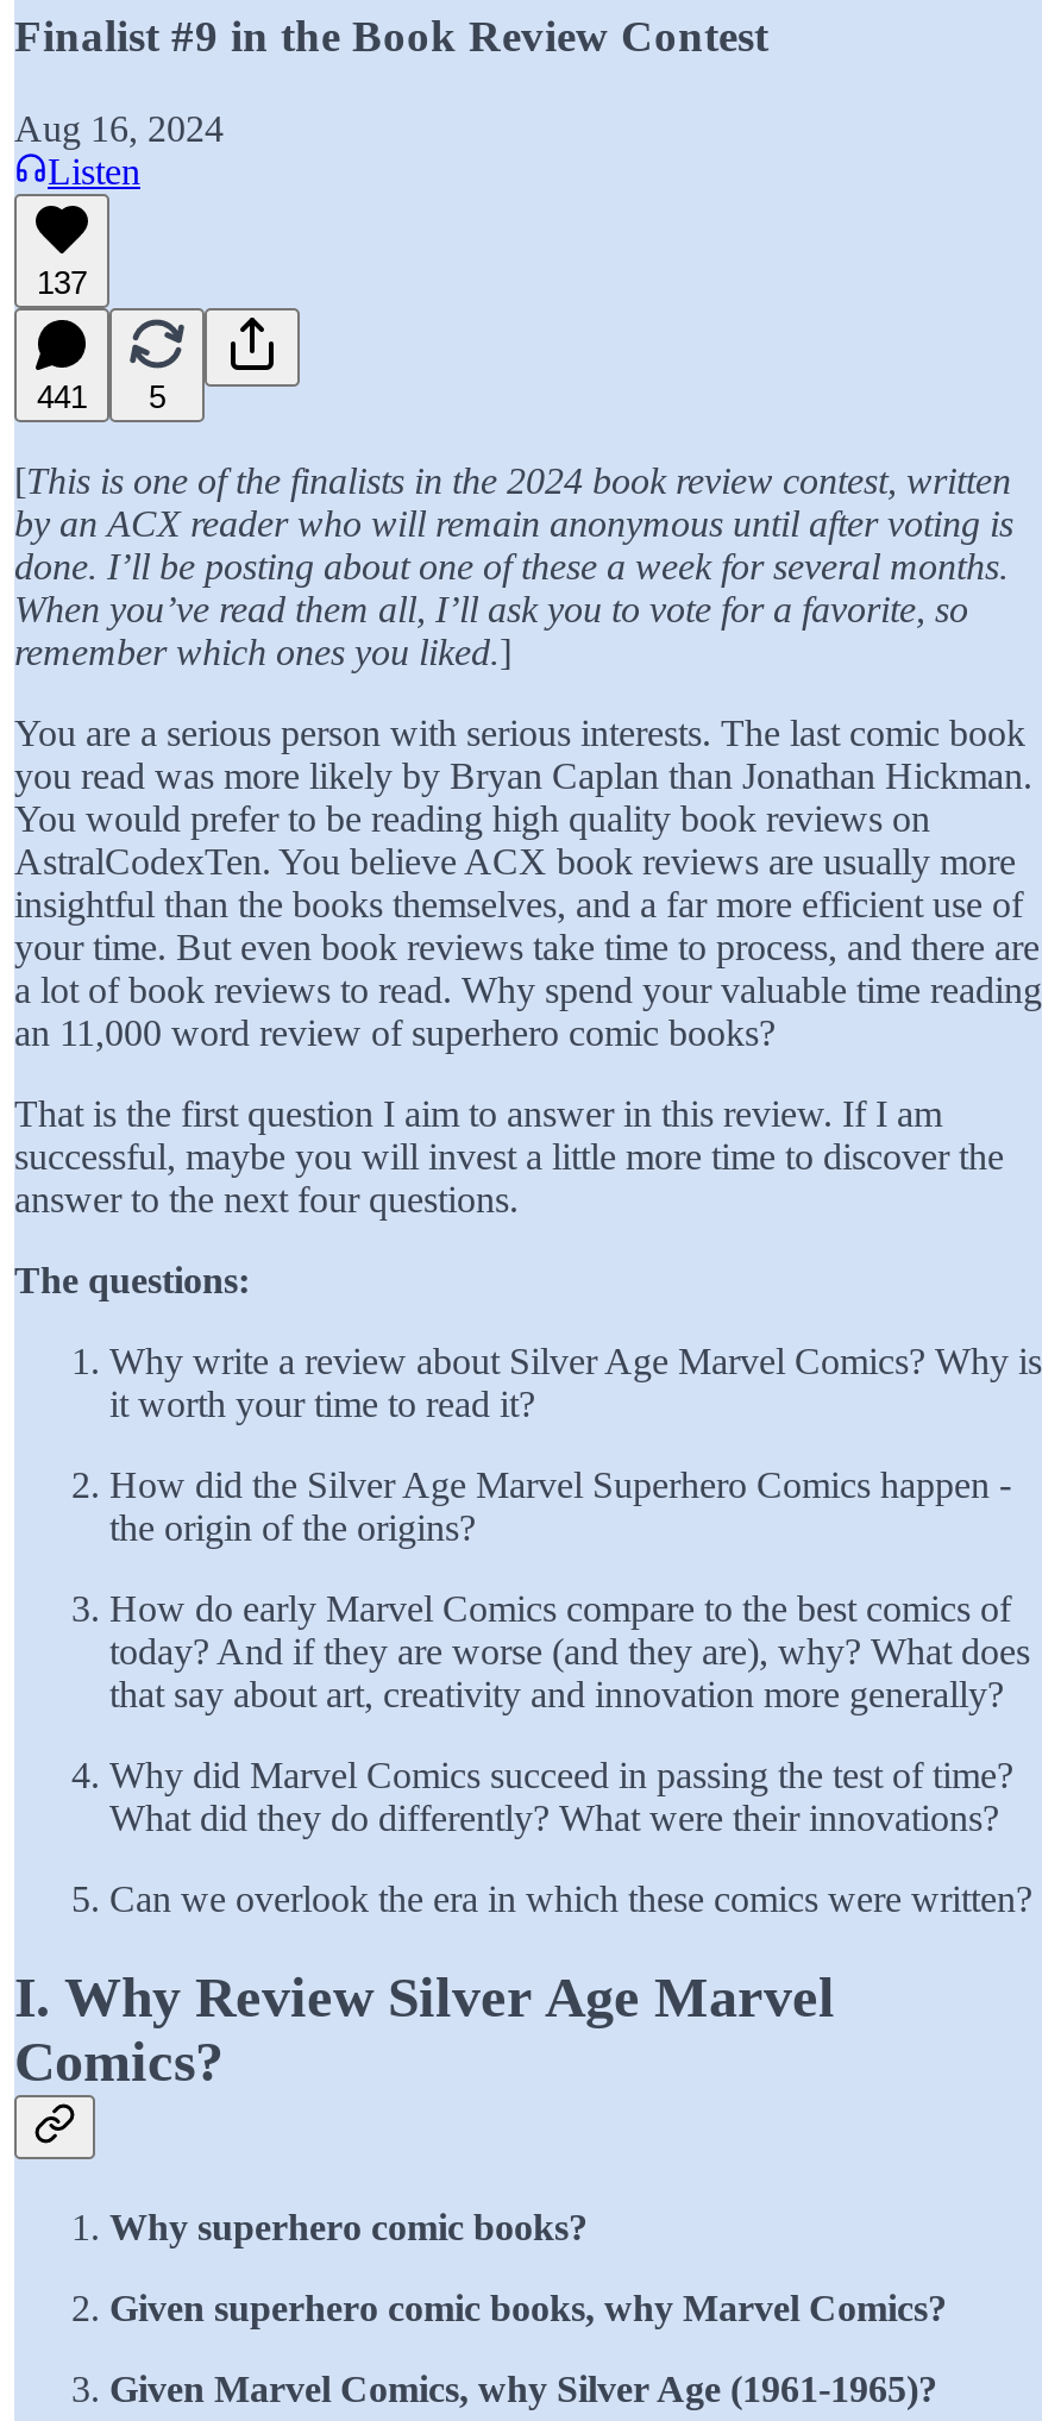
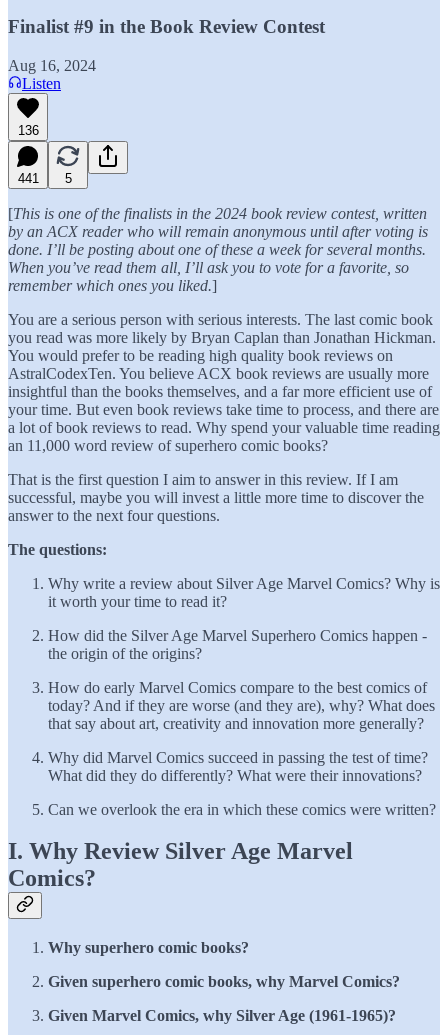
- 137
+ 136
